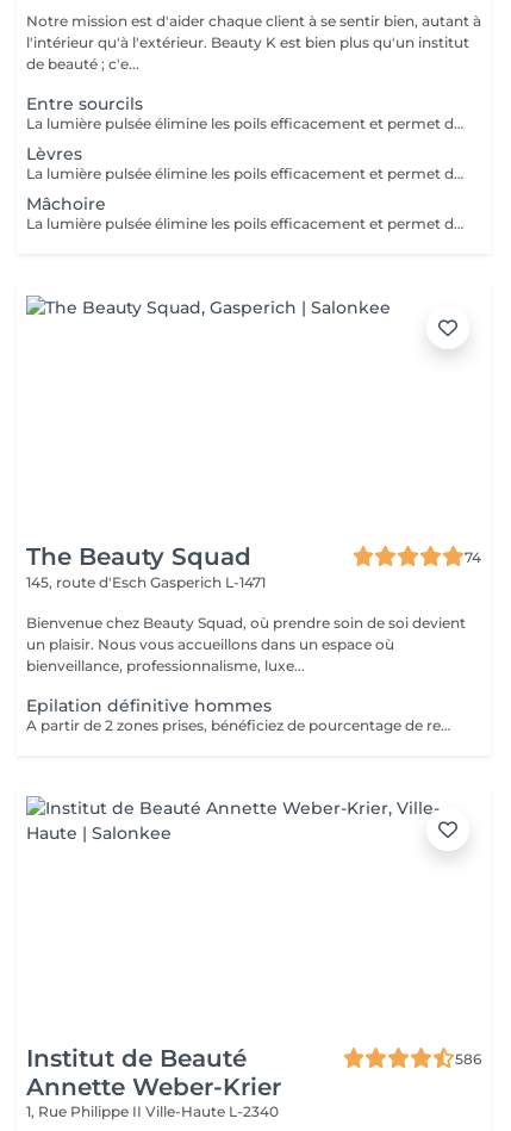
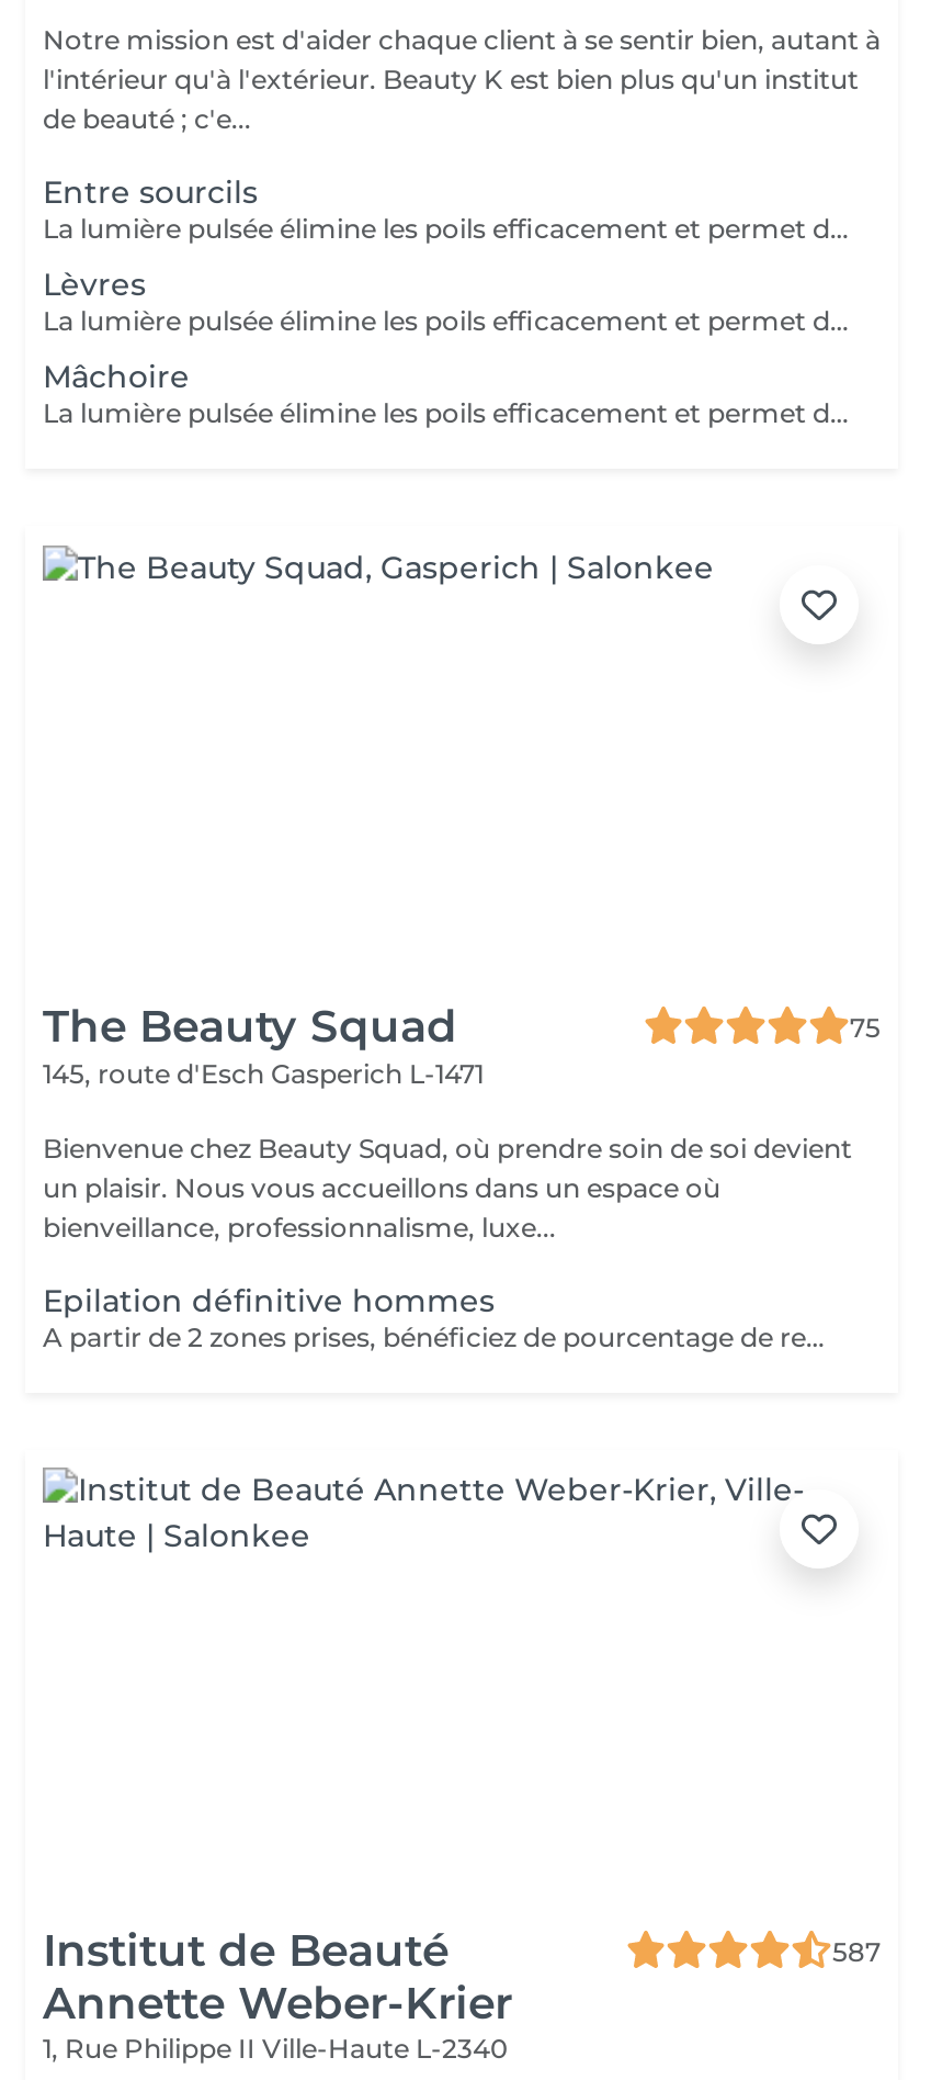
- 74
+ 75

- 586
+ 587
